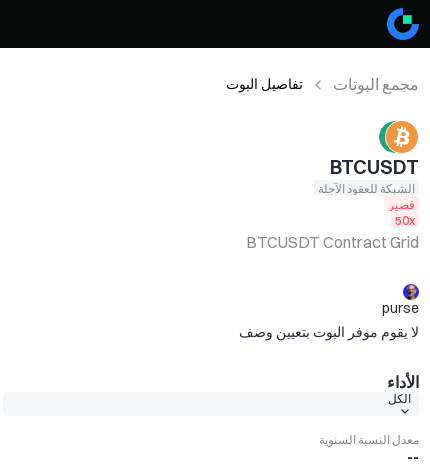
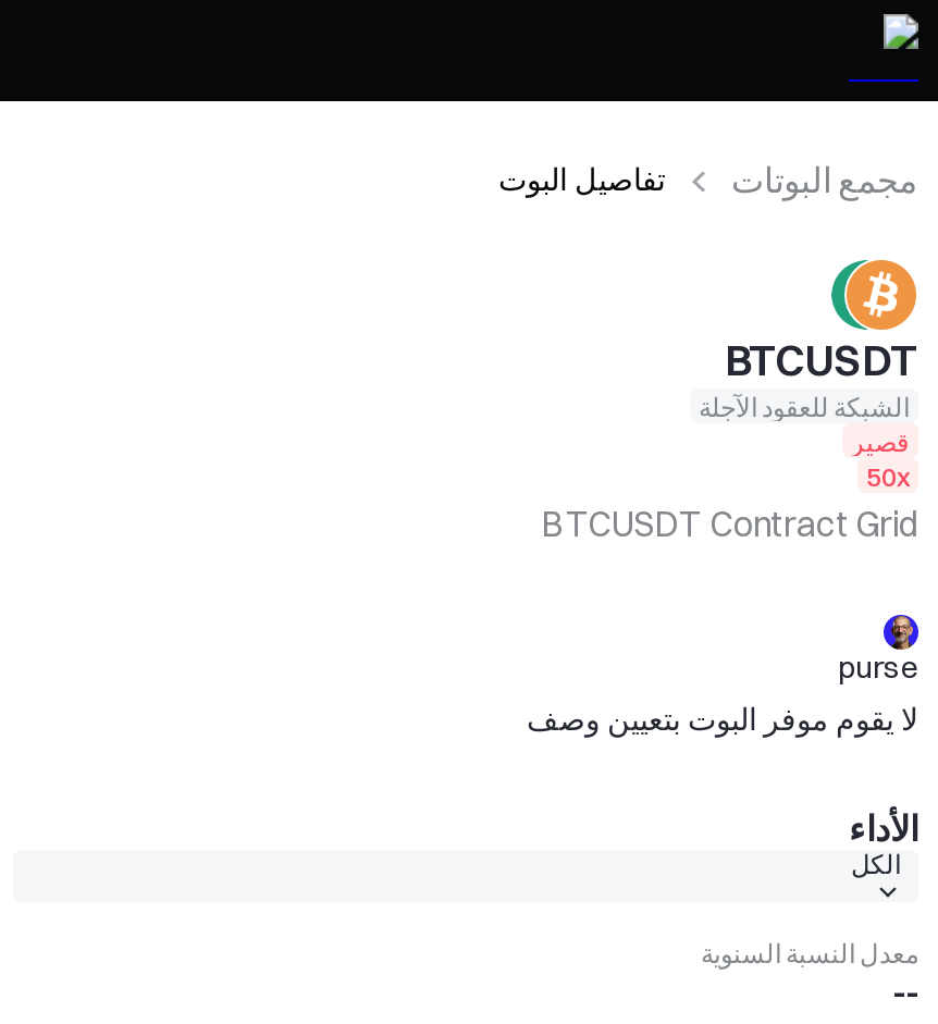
- [image]
+ [image]
